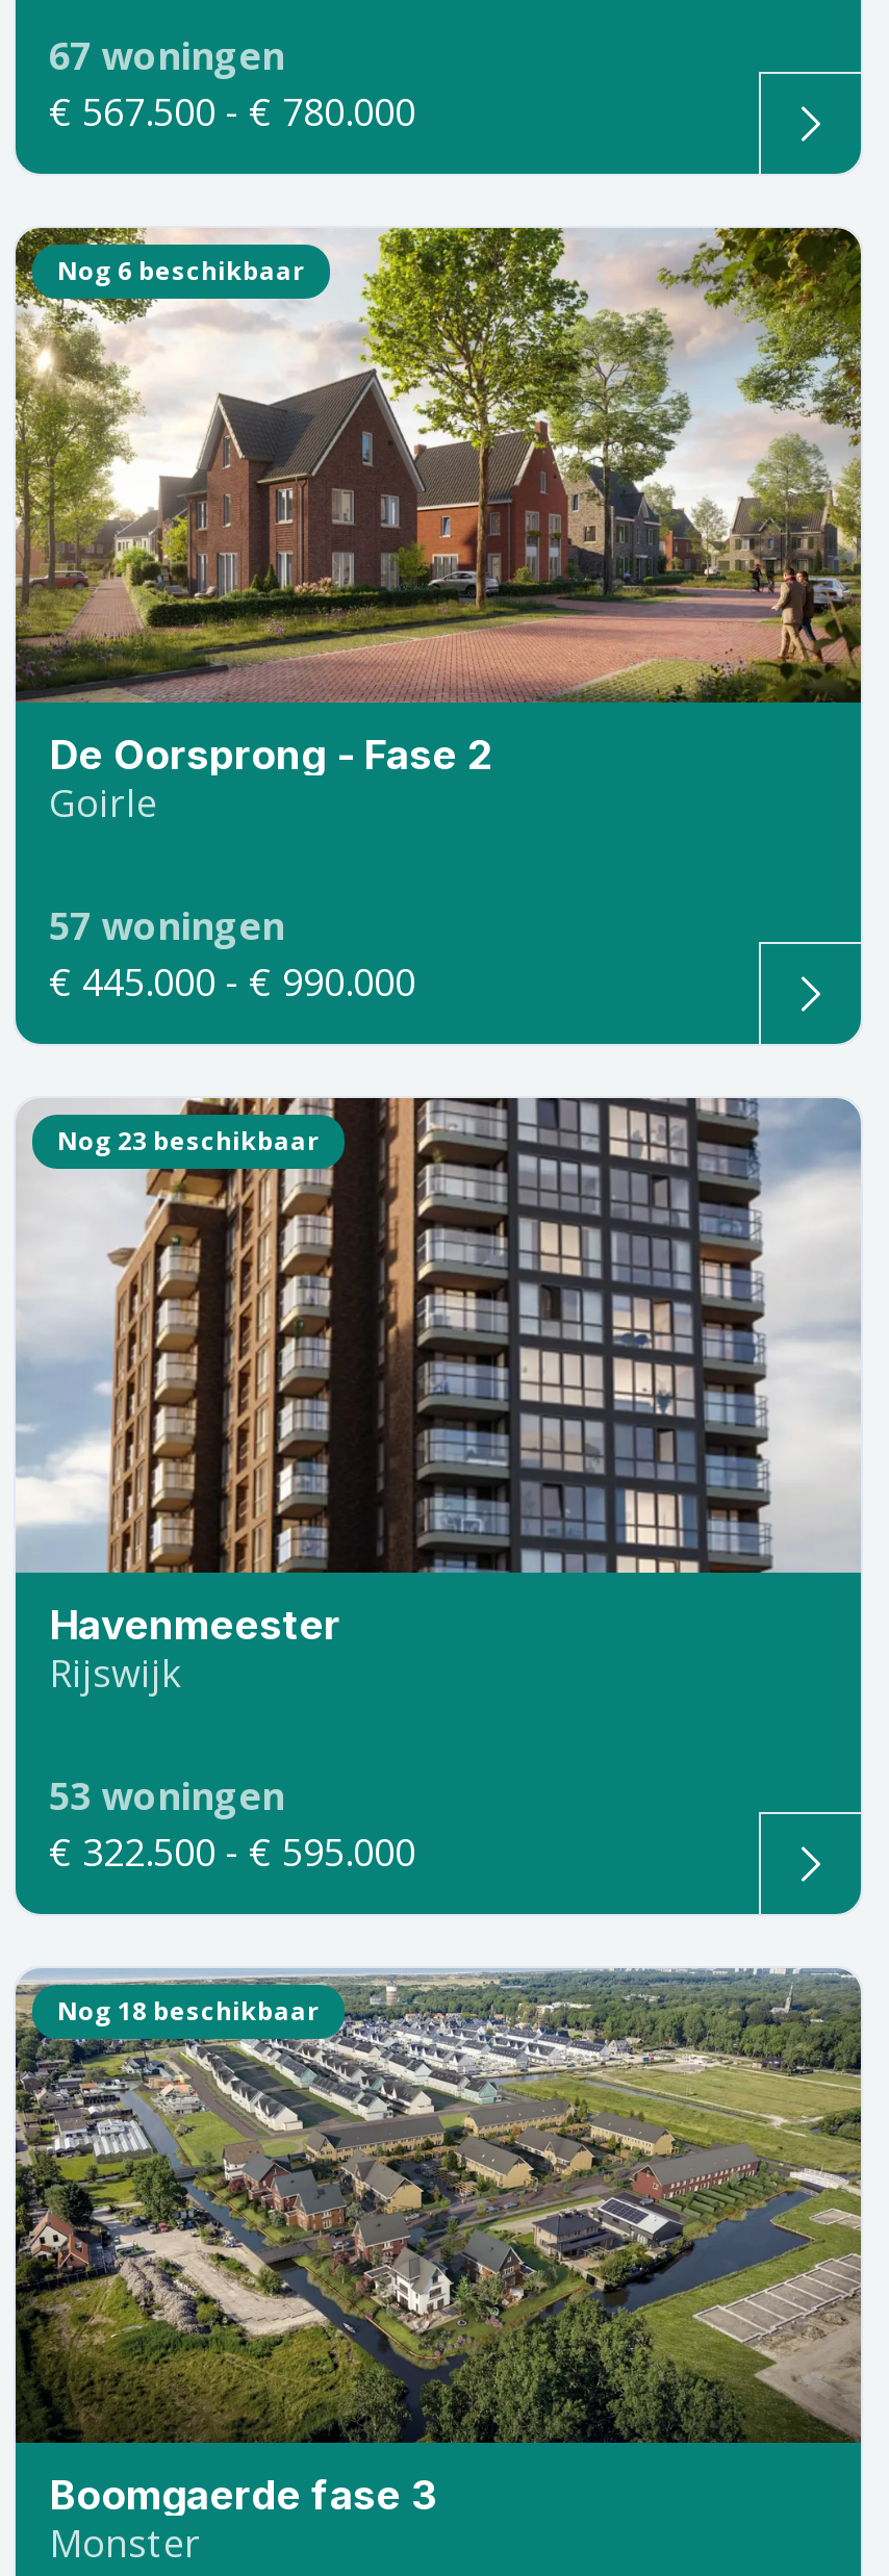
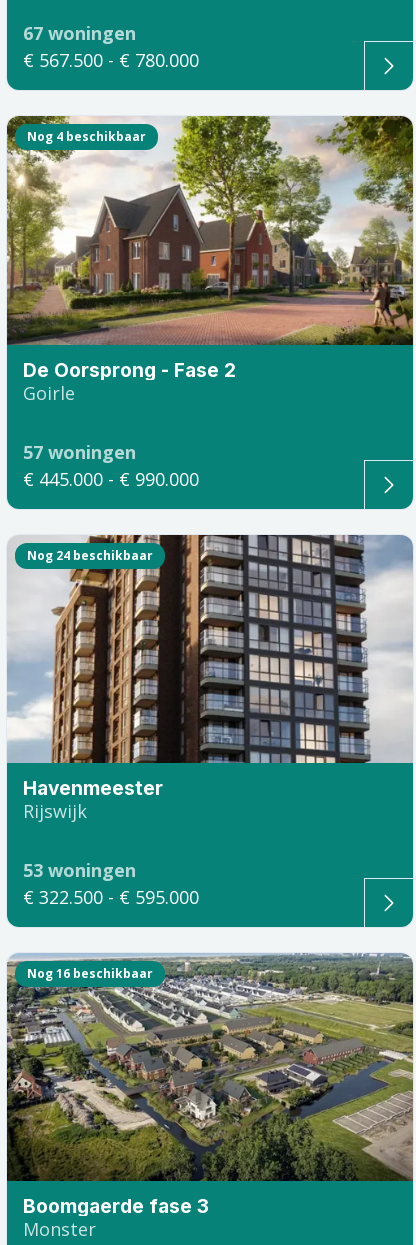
- Nog 6 beschikbaar
+ Nog 4 beschikbaar

- Nog 23 beschikbaar
+ Nog 24 beschikbaar

- Nog 18 beschikbaar
+ Nog 16 beschikbaar
